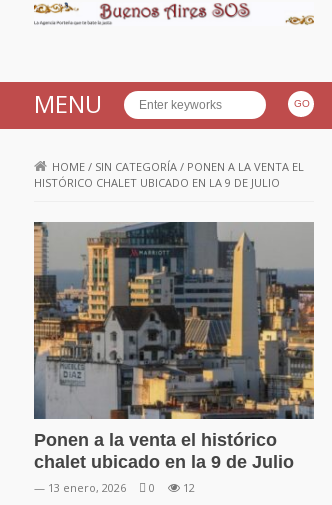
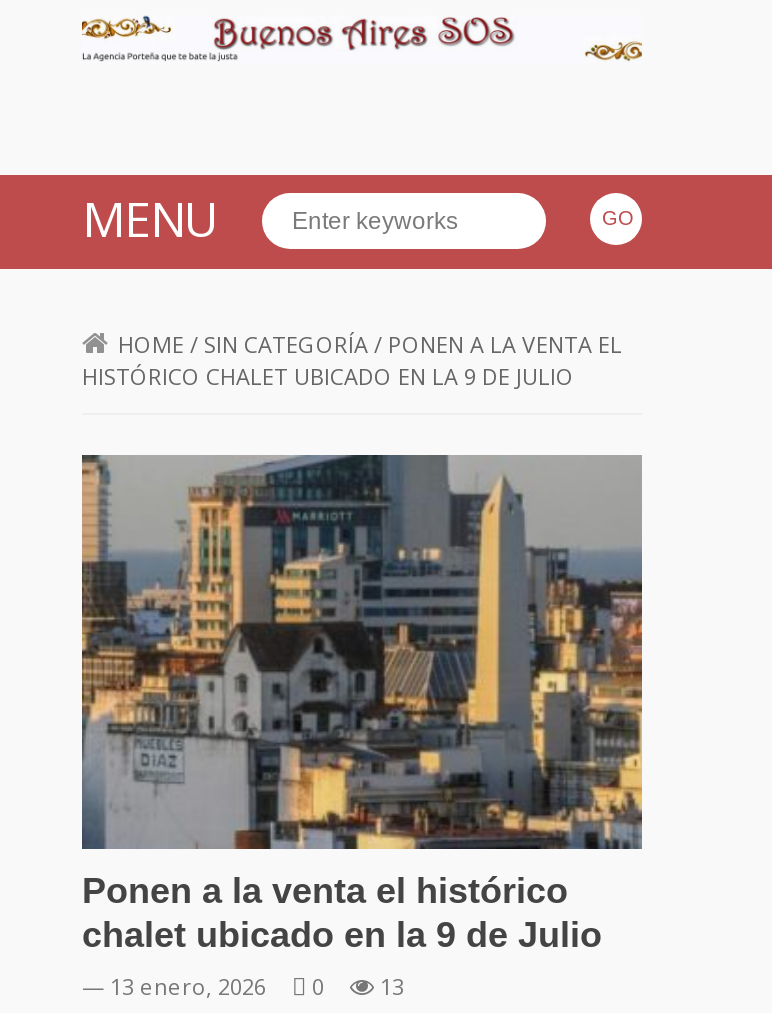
- — 13 enero, 2026 0 12
+ — 13 enero, 2026 0 13
